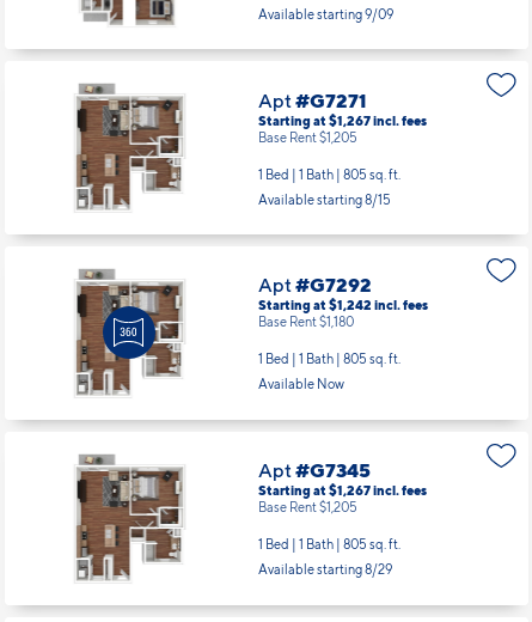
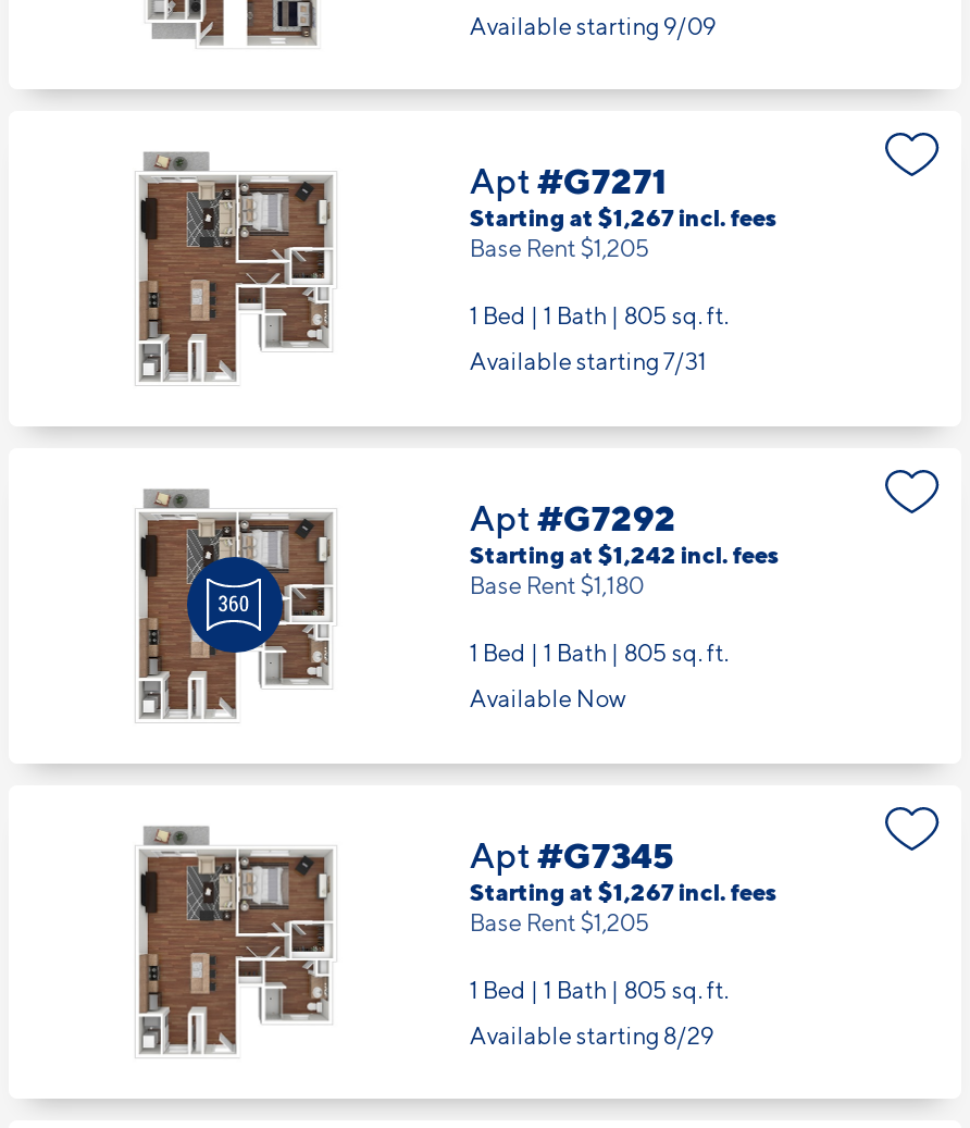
- Available starting 8/15
+ Available starting 7/31
